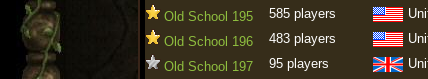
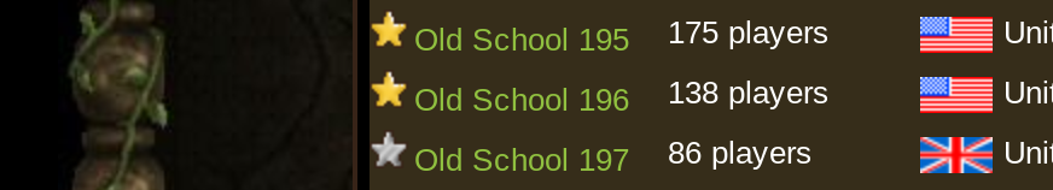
- Old School 195 585 players
+ Old School 195 175 players

- Old School 196 483 players
+ Old School 196 138 players

- Old School 197 95 players
+ Old School 197 86 players
